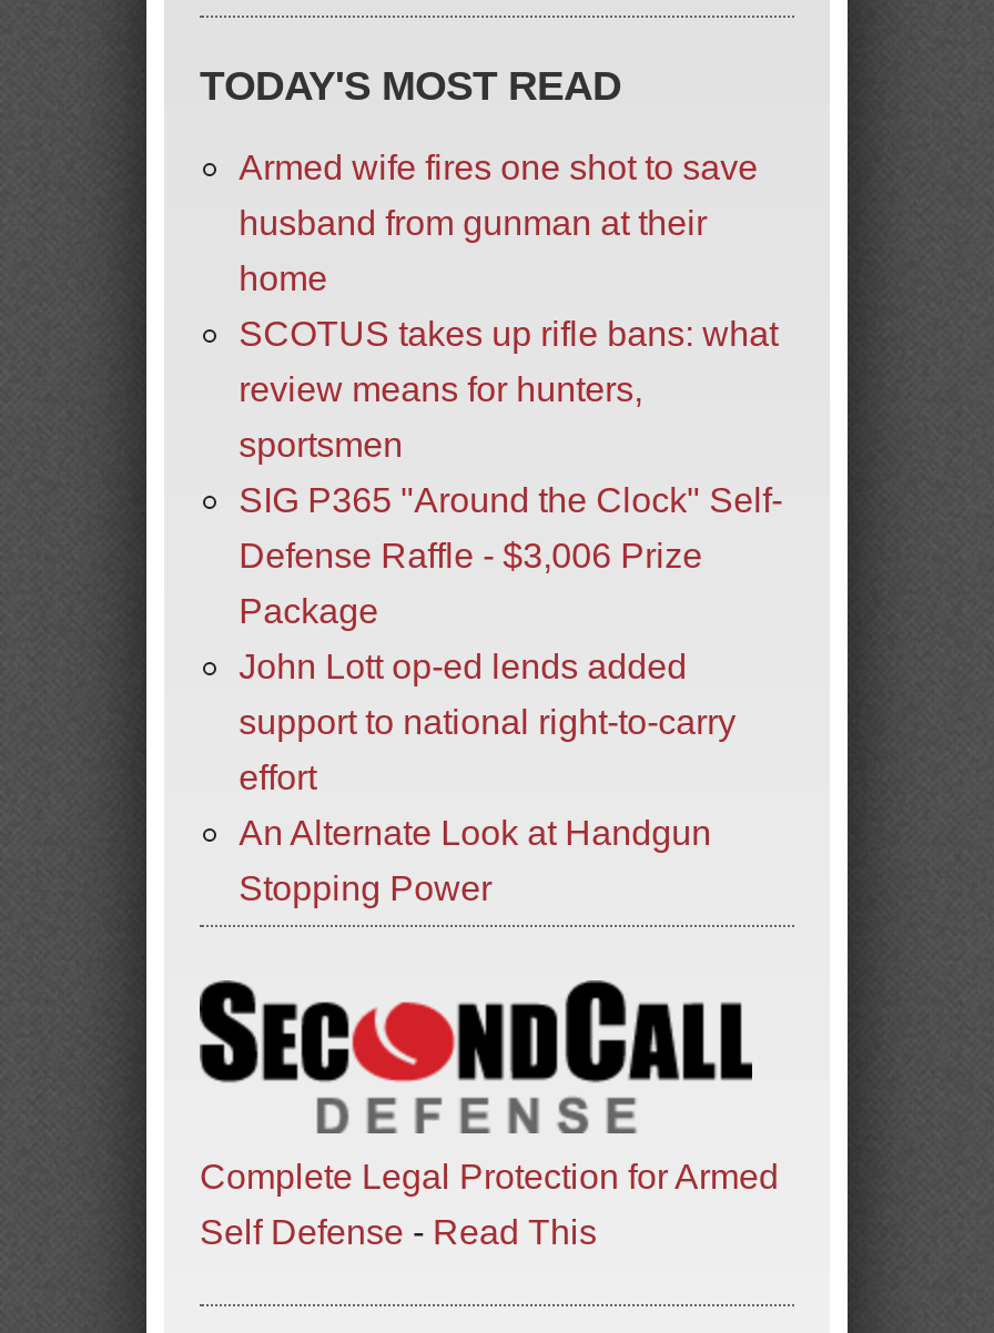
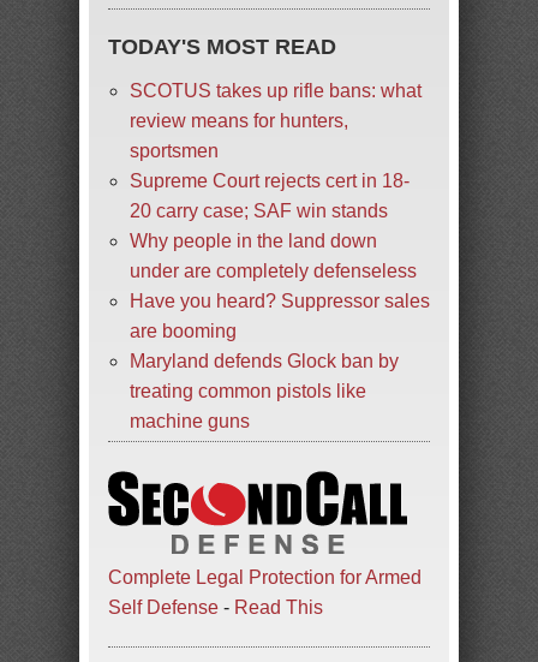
- Armed wife fires one shot to save
- husband from gunman at their
- home

moved up: SCOTUS takes up rifle bans: what | review means for hunters, | sportsmen

- SIG P365 "Around the Clock" Self-
- Defense Raffle - $3,006 Prize
- Package
- John Lott op-ed lends added
- support to national right-to-carry
- effort
- An Alternate Look at Handgun
- Stopping Power
+ Supreme Court rejects cert in 18-
+ 20 carry case; SAF win stands
+ Why people in the land down
+ under are completely defenseless
+ Have you heard? Suppressor sales
+ are booming
+ Maryland defends Glock ban by
+ treating common pistols like
+ machine guns
